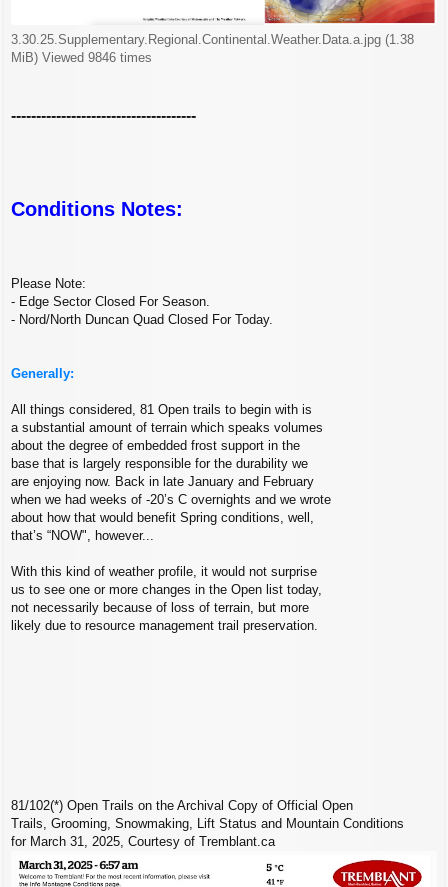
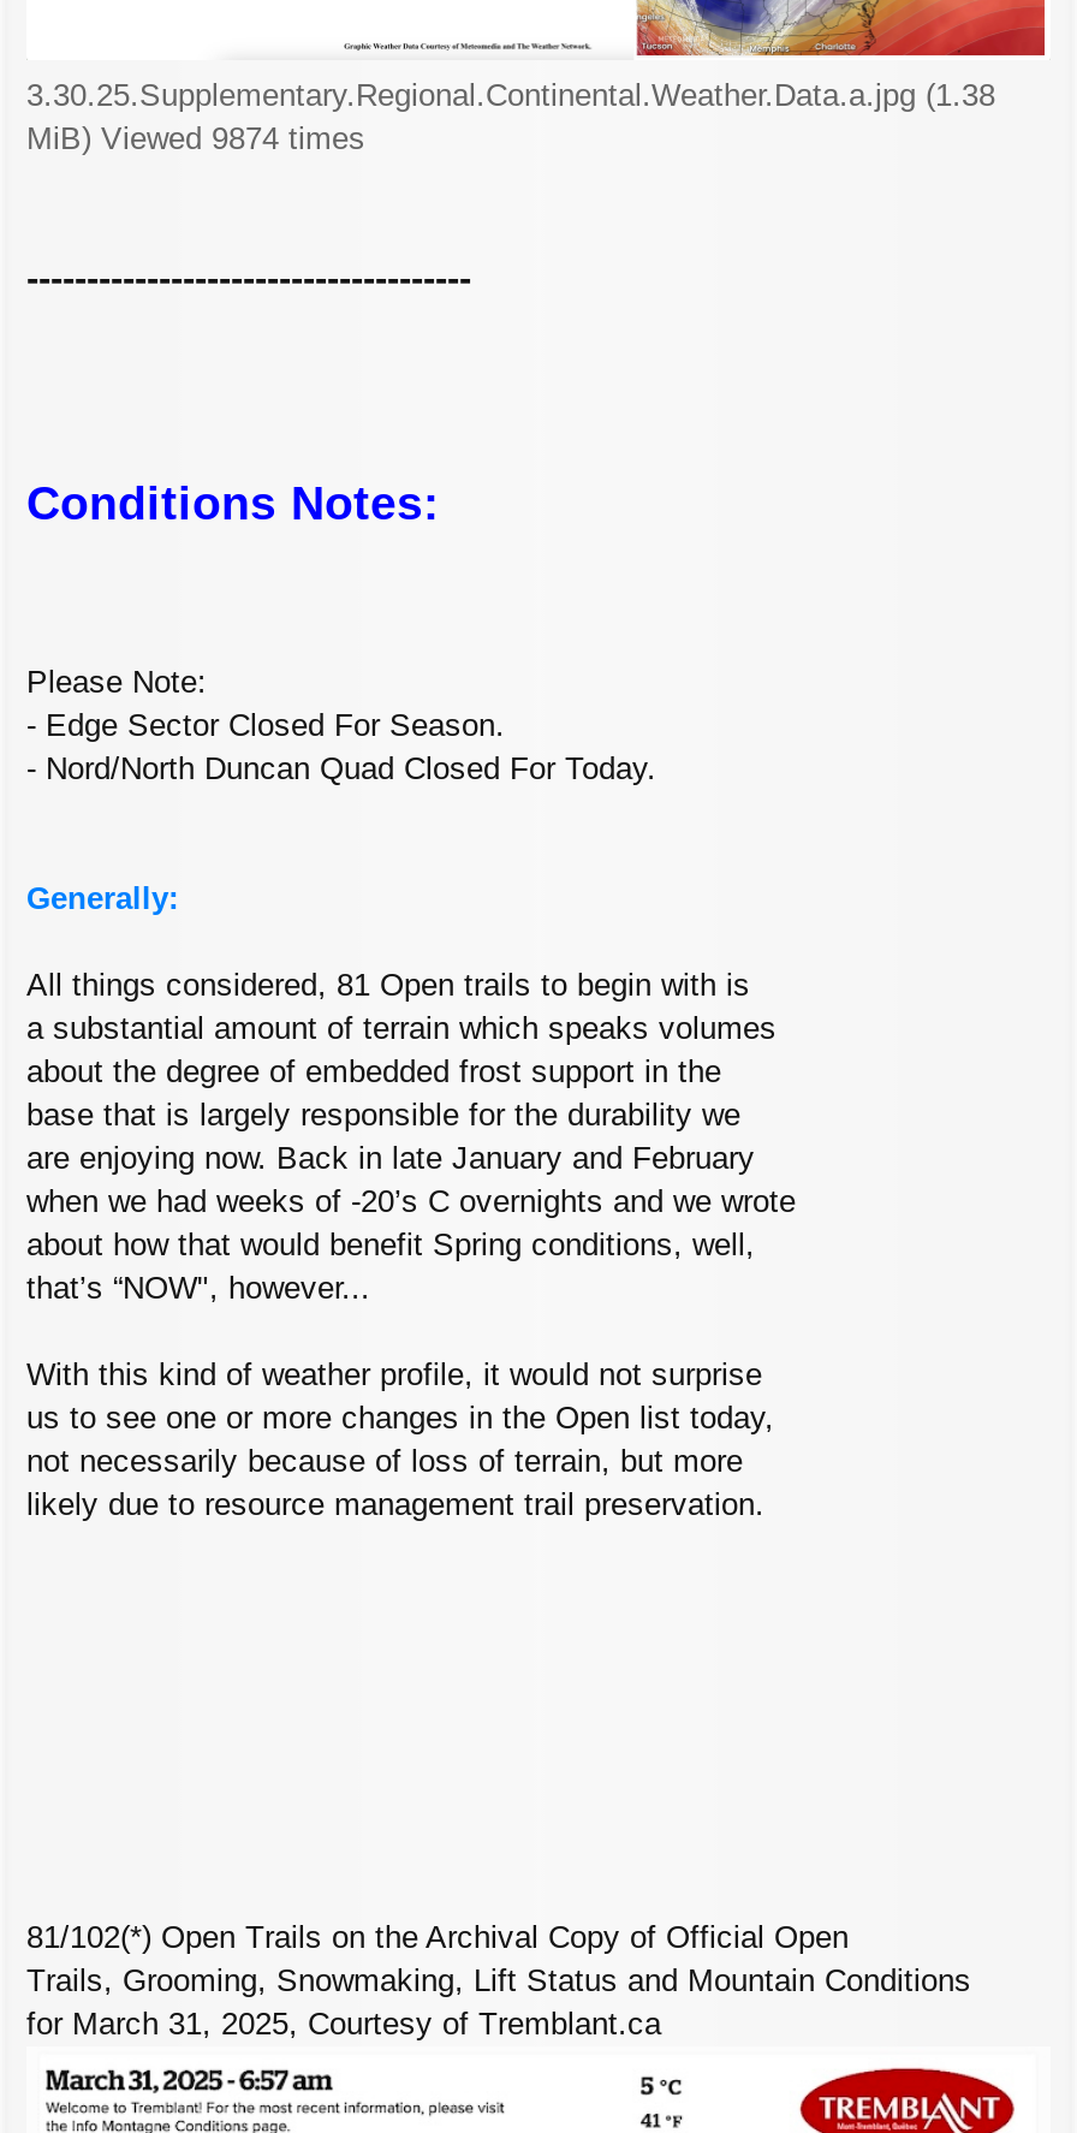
- MiB) Viewed 9846 times
+ MiB) Viewed 9874 times
